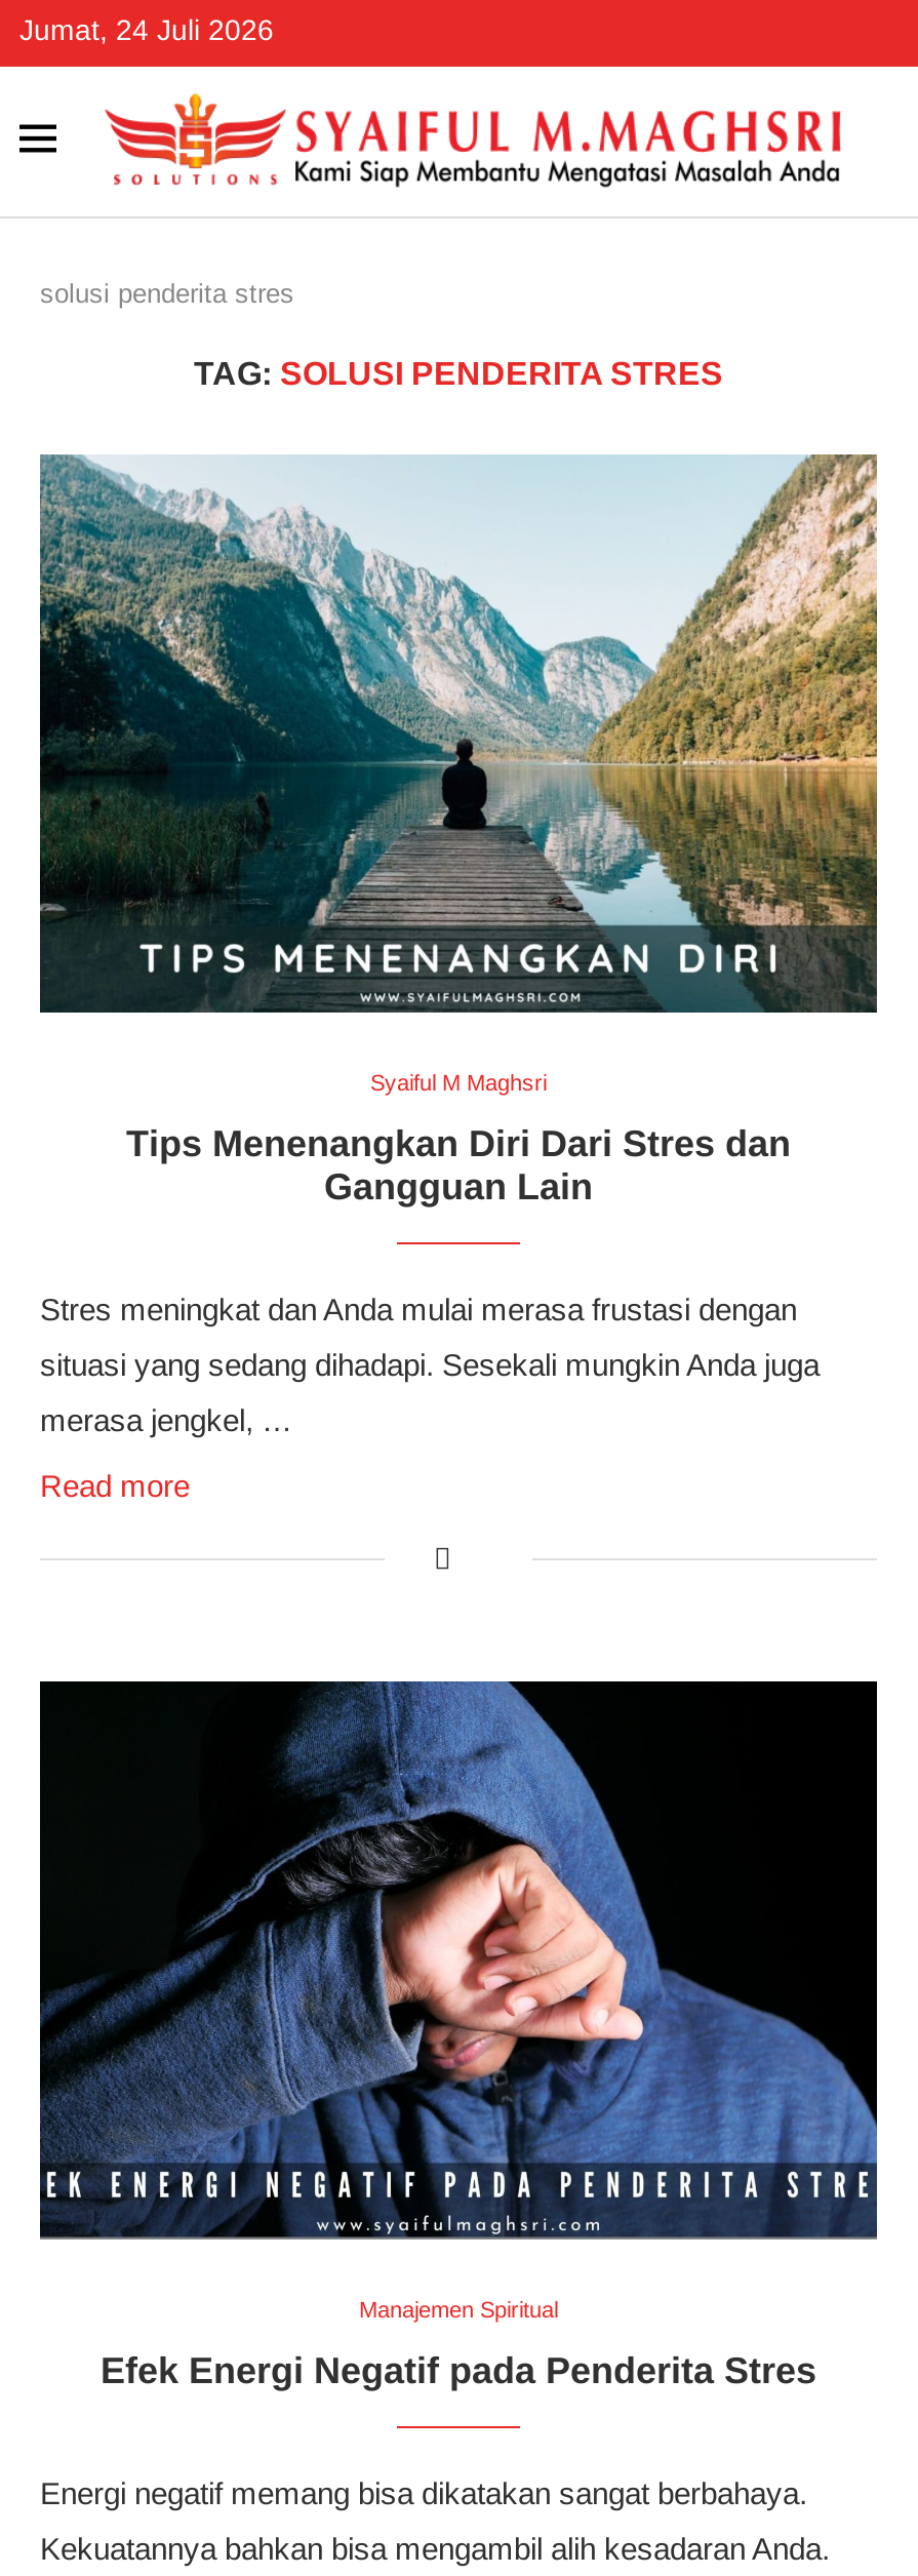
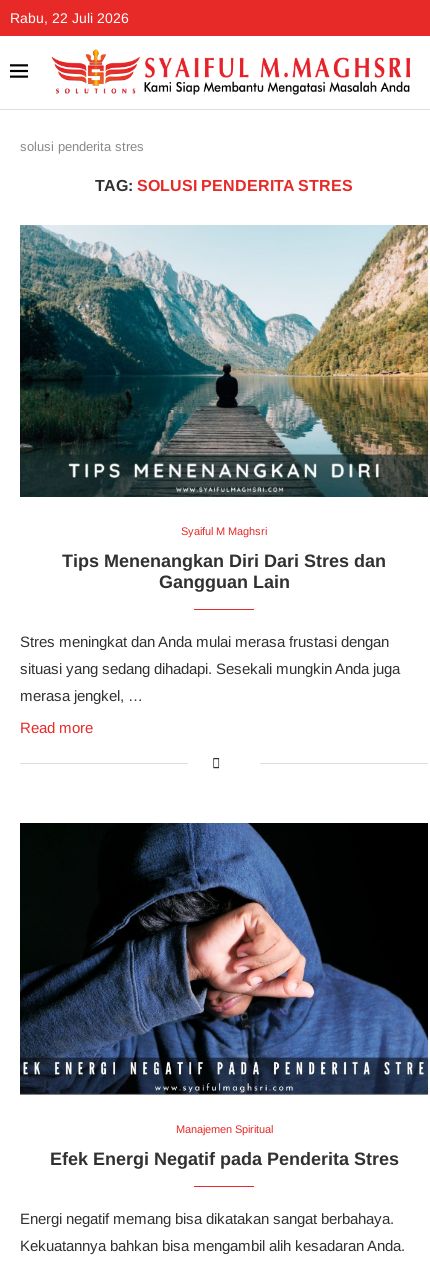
- Jumat, 24 Juli 2026
+ Rabu, 22 Juli 2026
